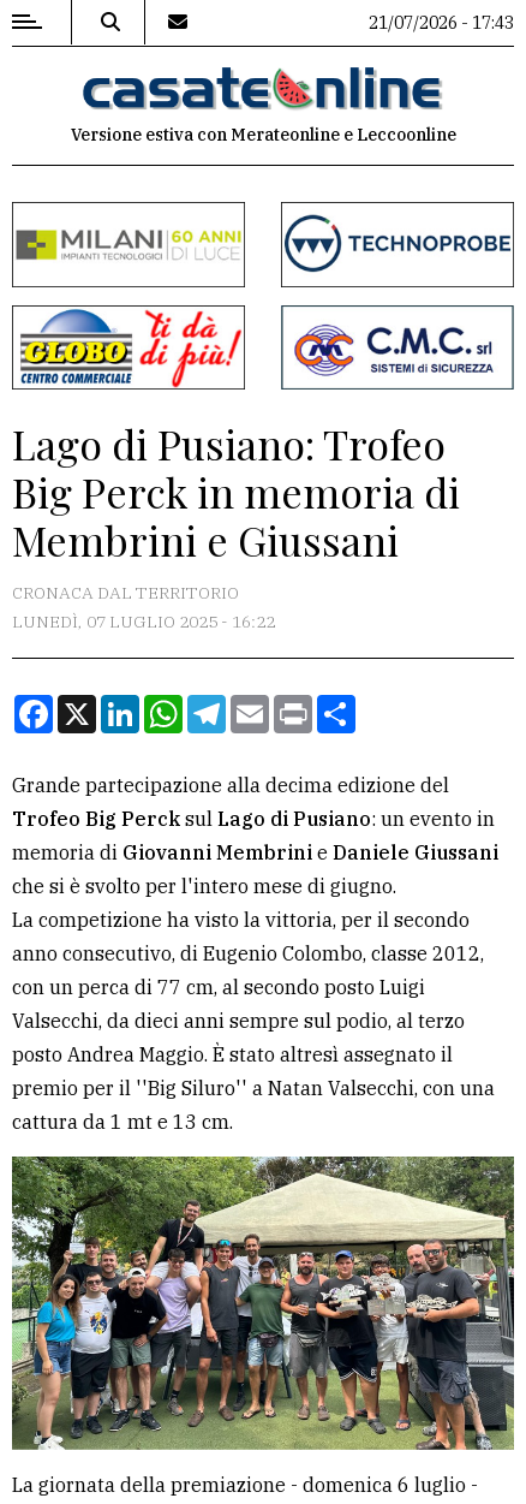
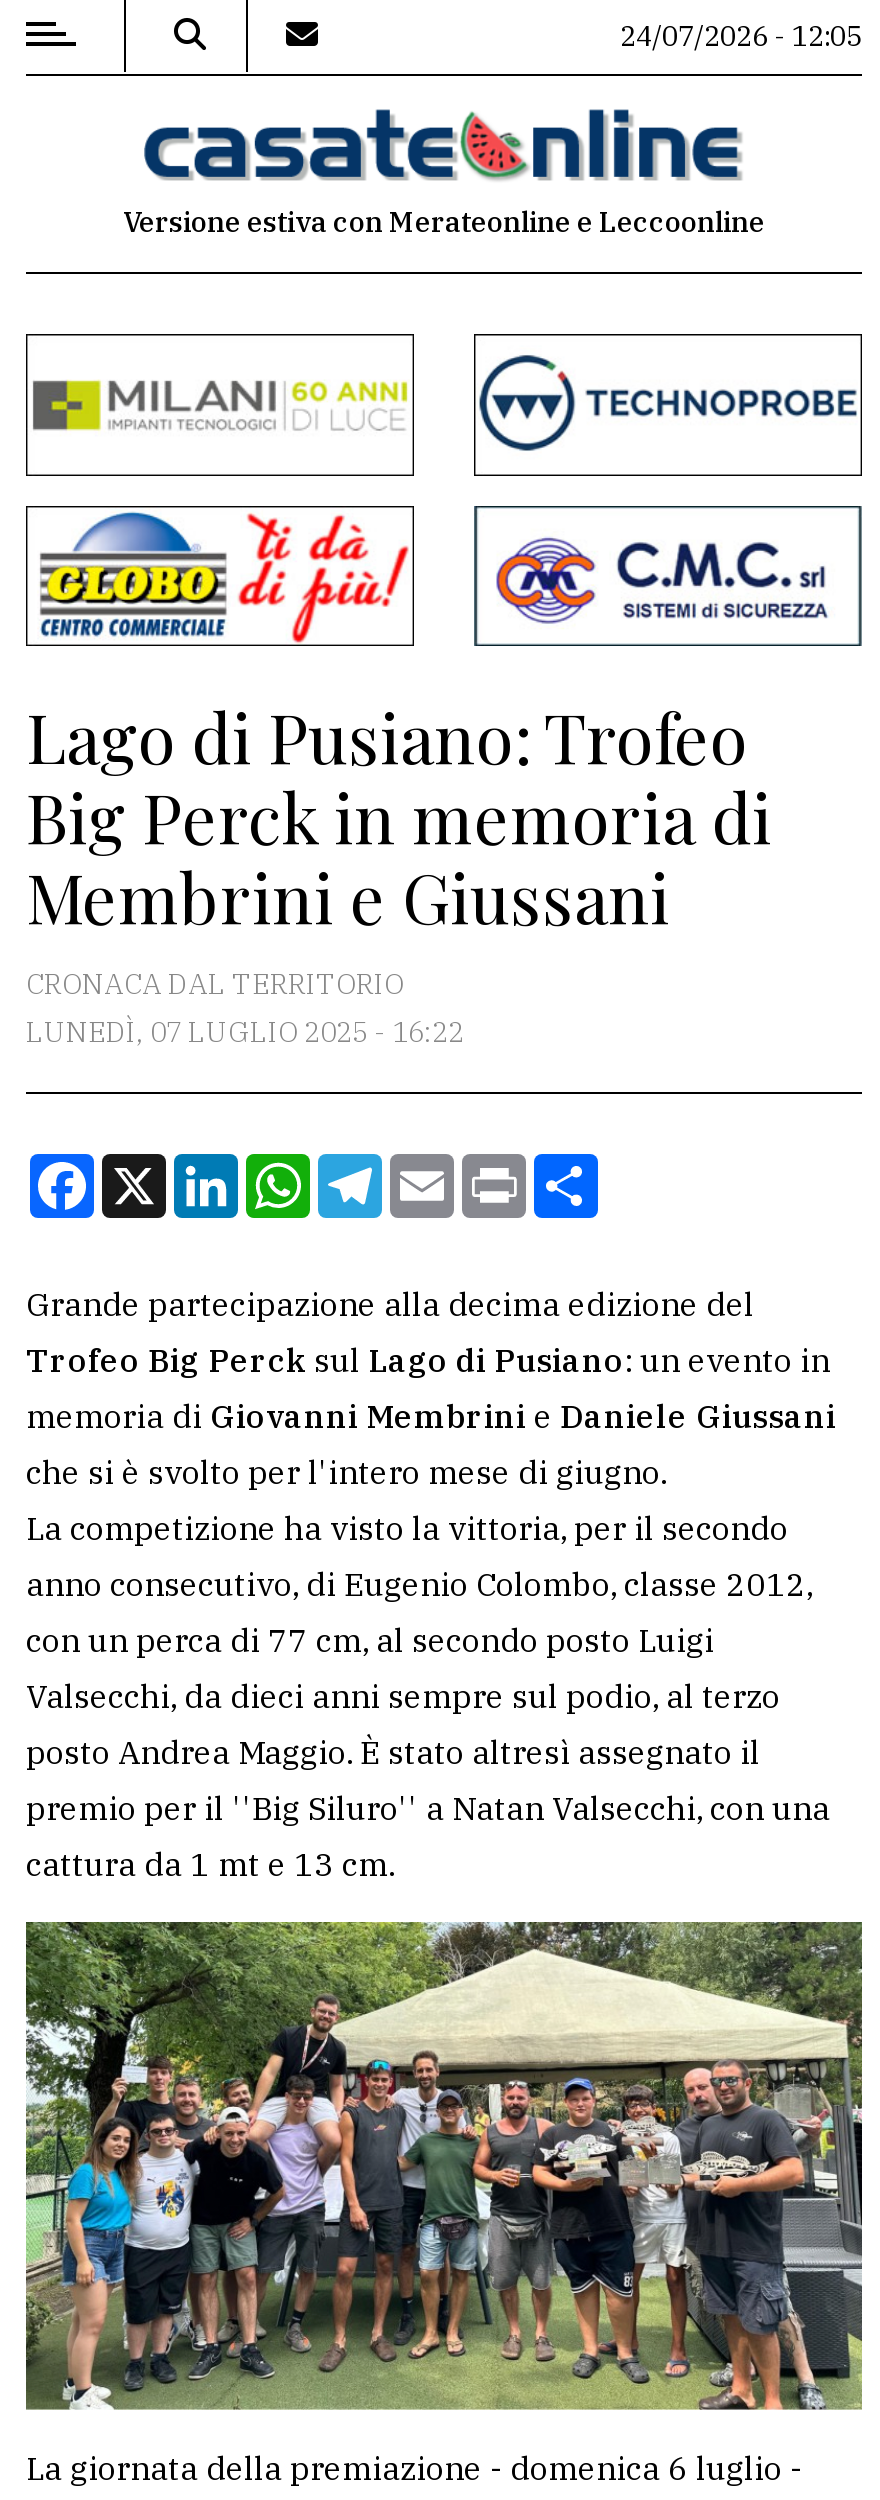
- 21/07/2026 - 17:43
+ 24/07/2026 - 12:05
